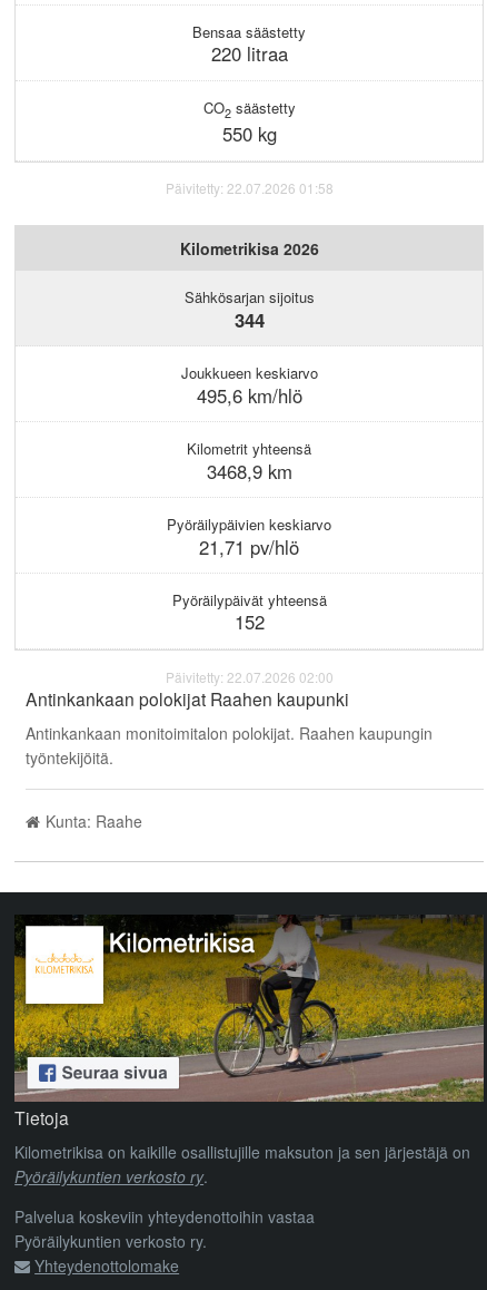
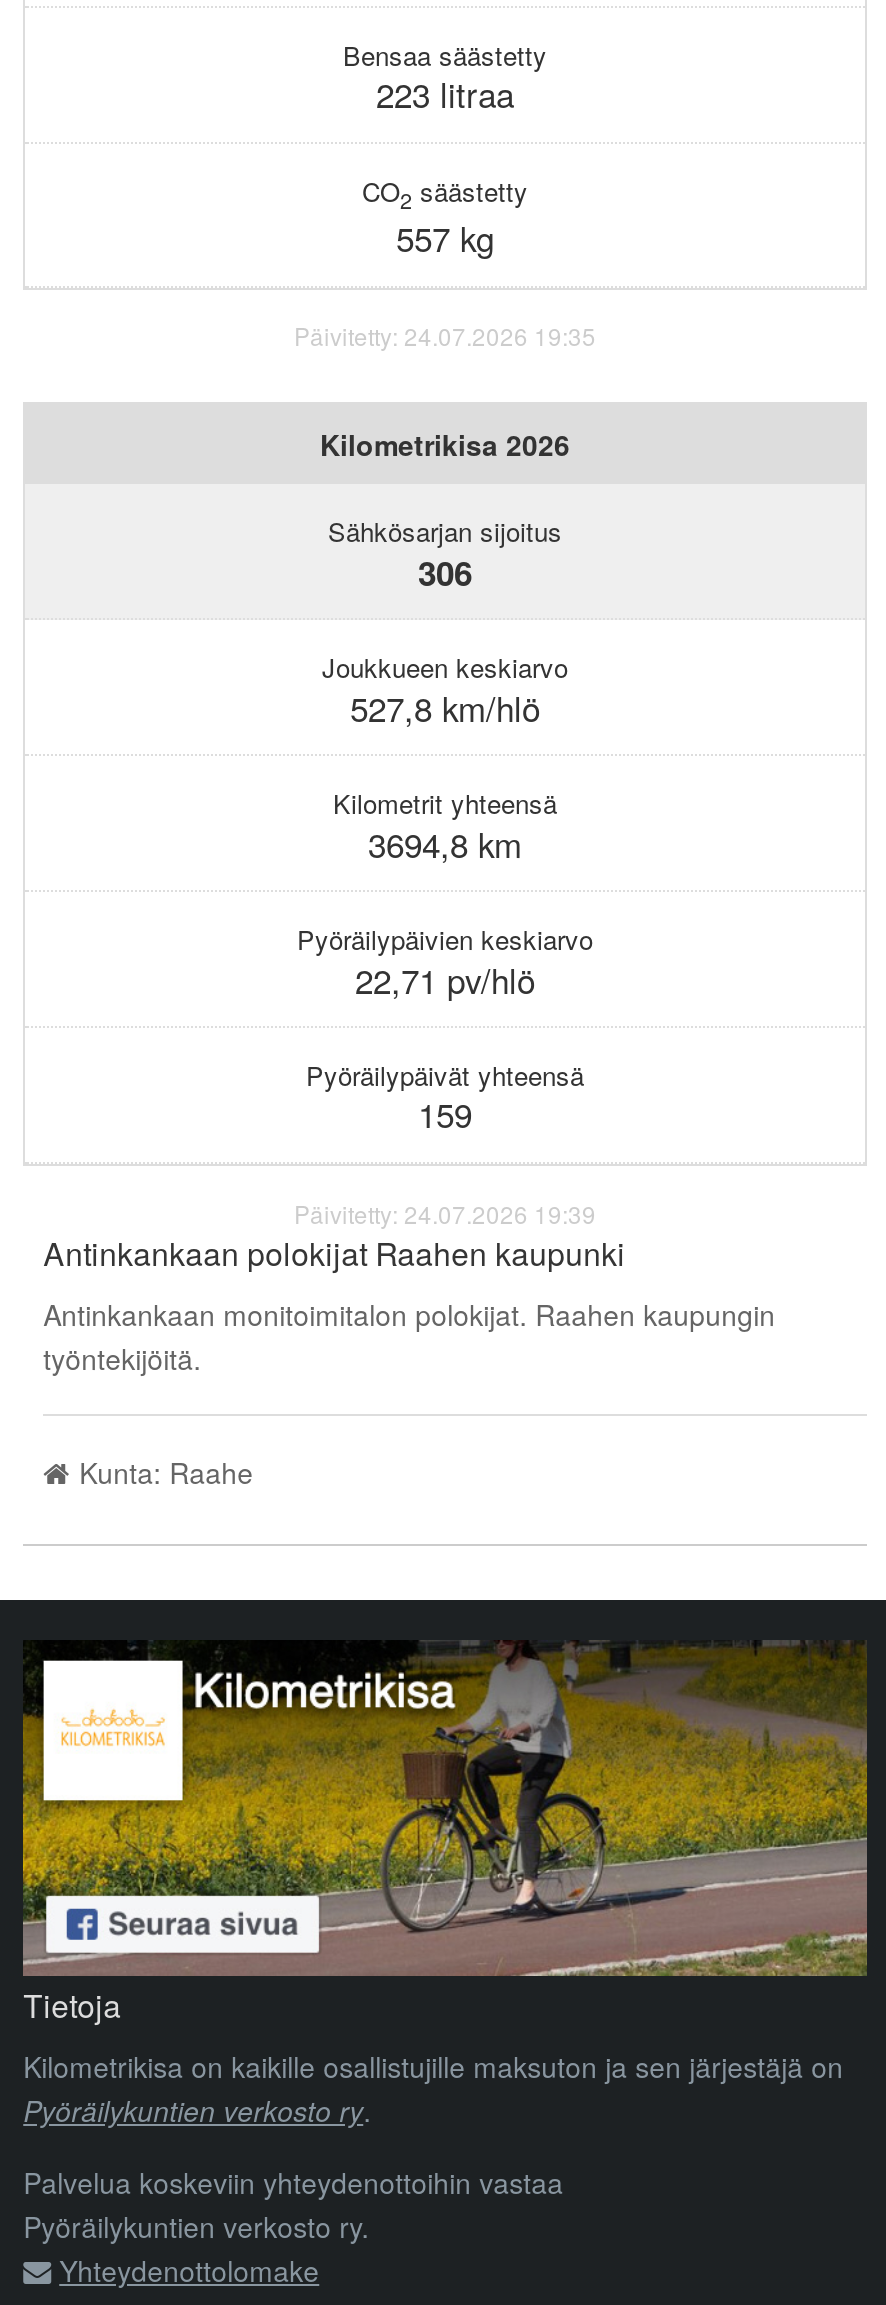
- 220 litraa
+ 223 litraa

- 550 kg
+ 557 kg

- Päivitetty: 22.07.2026 01:58
+ Päivitetty: 24.07.2026 19:35

- 344
+ 306

- 495,6 km/hlö
+ 527,8 km/hlö

- 3468,9 km
+ 3694,8 km

- 21,71 pv/hlö
+ 22,71 pv/hlö

- 152
+ 159

- Päivitetty: 22.07.2026 02:00
+ Päivitetty: 24.07.2026 19:39
